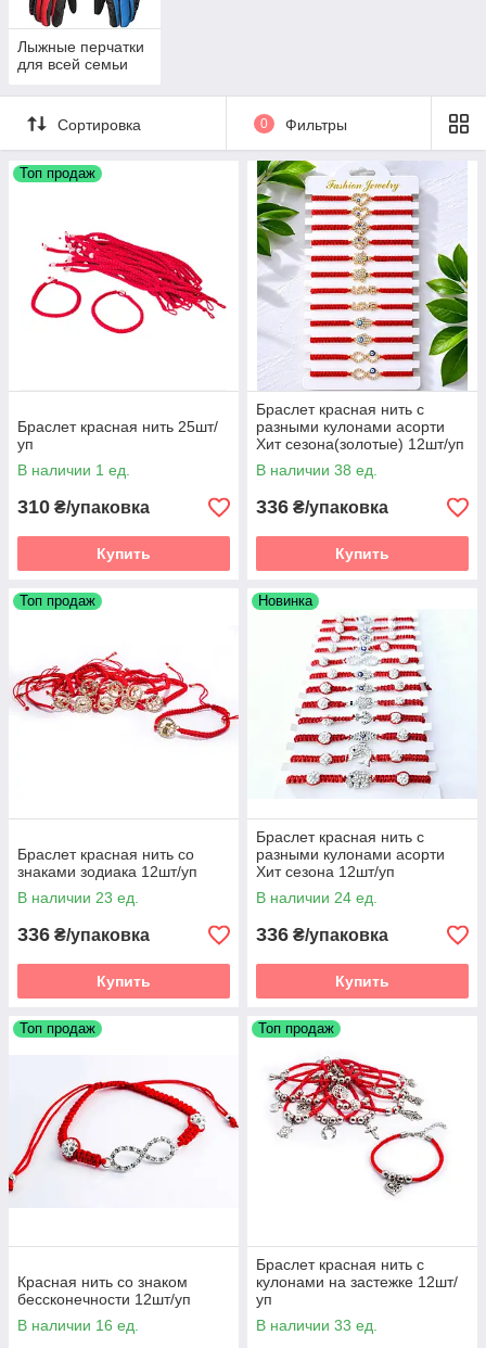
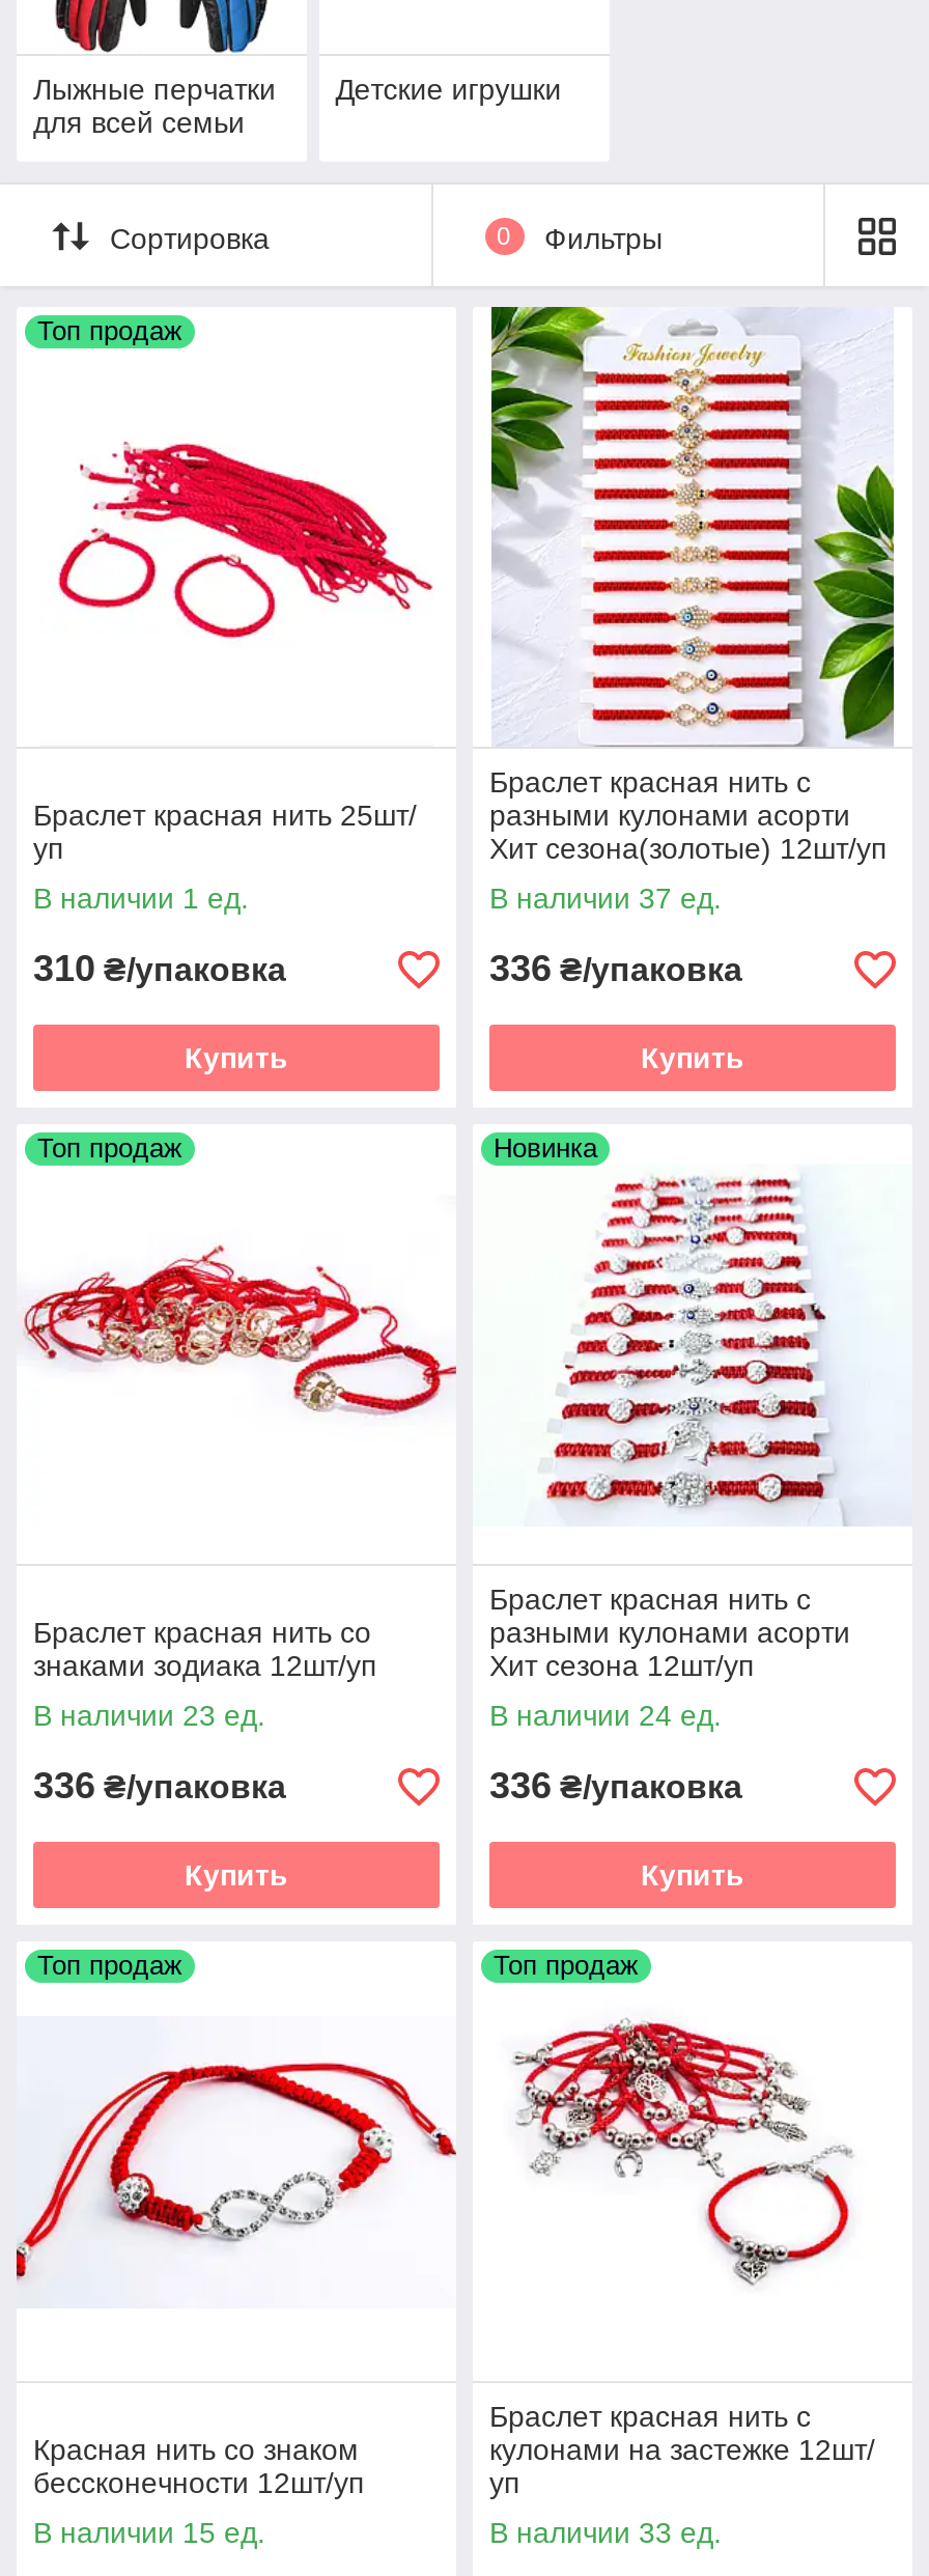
+ Детские игрушки

- В наличии 38 ед.
+ В наличии 37 ед.

- В наличии 16 ед.
+ В наличии 15 ед.
